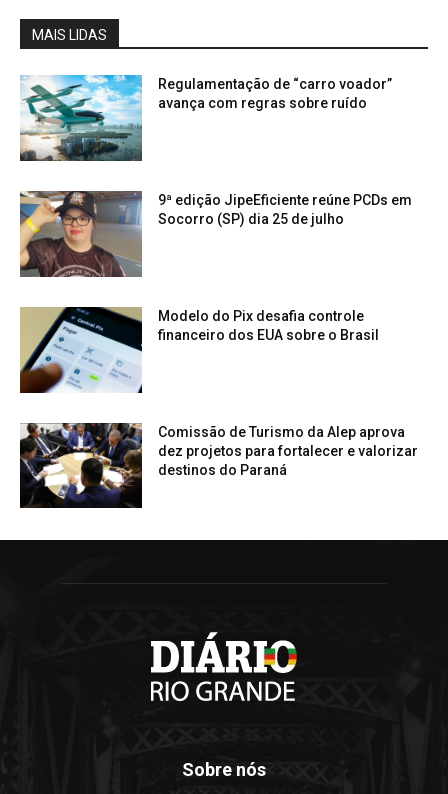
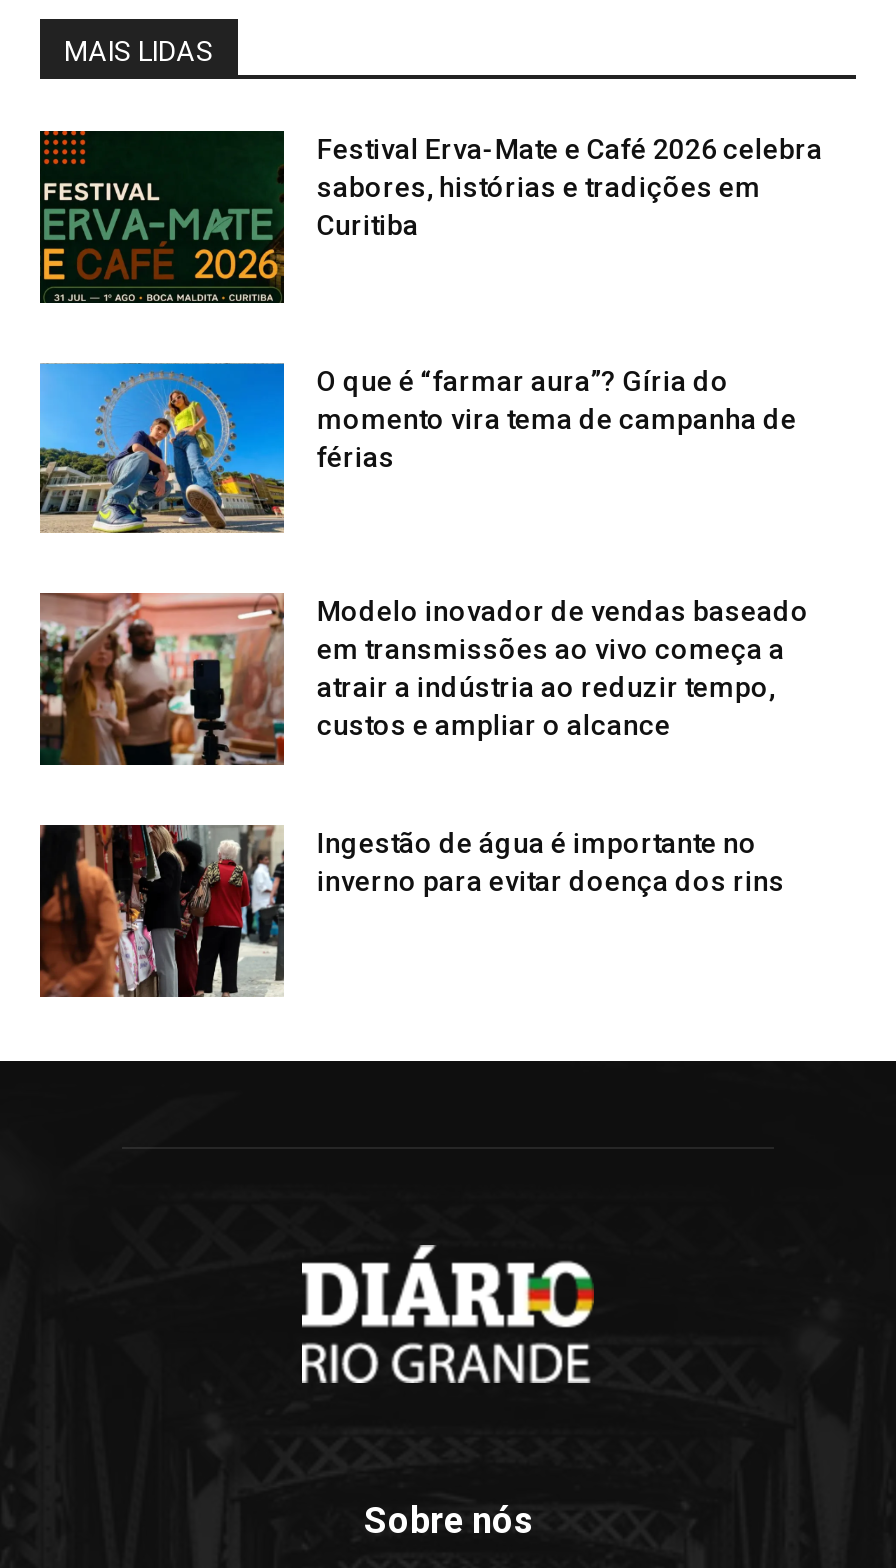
- [image]
- Regulamentação de “carro voador”
- avança com regras sobre ruído
+ [image]
+ Festival Erva-Mate e Café 2026 celebra
+ sabores, histórias e tradições em
+ Curitiba

- [image]
- 9ª edição JipeEficiente reúne PCDs em
- Socorro (SP) dia 25 de julho
+ [image]
+ O que é “farmar aura”? Gíria do
+ momento vira tema de campanha de
+ férias

- [image]
- Modelo do Pix desafia controle
- financeiro dos EUA sobre o Brasil
+ [image]
+ Modelo inovador de vendas baseado
+ em transmissões ao vivo começa a
+ atrair a indústria ao reduzir tempo,
+ custos e ampliar o alcance

- [image]
- Comissão de Turismo da Alep aprova
- dez projetos para fortalecer e valorizar
- destinos do Paraná
+ [image]
+ Ingestão de água é importante no
+ inverno para evitar doença dos rins
